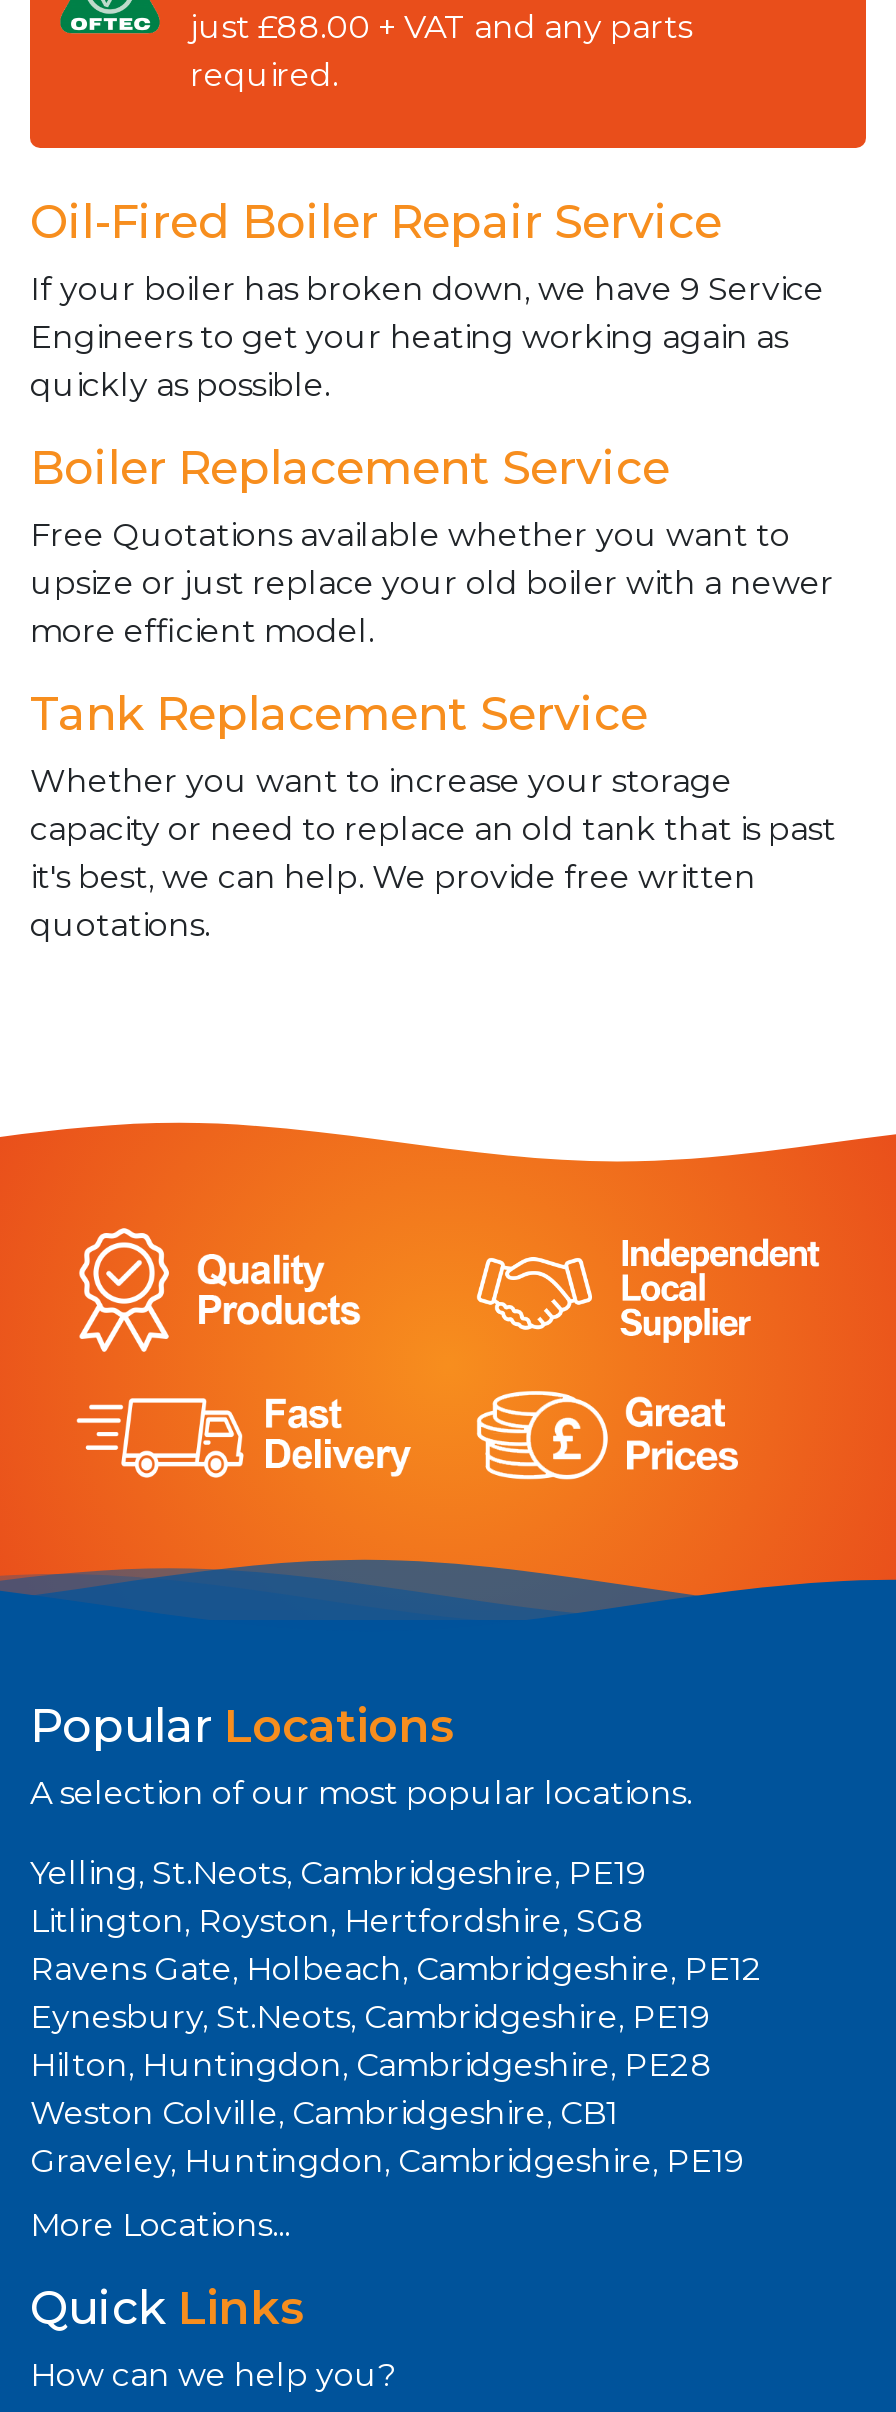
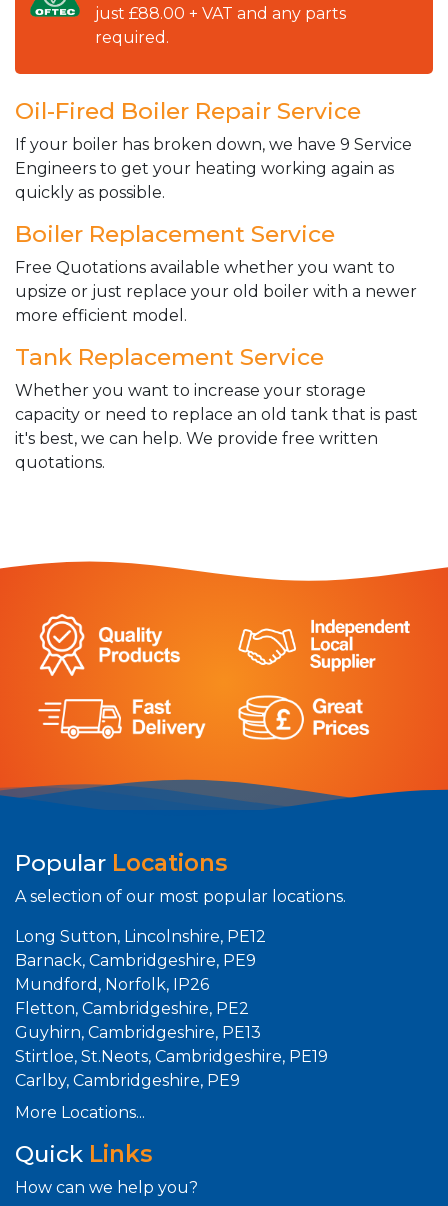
- Yelling, St.Neots, Cambridgeshire, PE19
- Litlington, Royston, Hertfordshire, SG8
- Ravens Gate, Holbeach, Cambridgeshire, PE12
- Eynesbury, St.Neots, Cambridgeshire, PE19
- Hilton, Huntingdon, Cambridgeshire, PE28
- Weston Colville, Cambridgeshire, CB1
- Graveley, Huntingdon, Cambridgeshire, PE19
+ Long Sutton, Lincolnshire, PE12
+ Barnack, Cambridgeshire, PE9
+ Mundford, Norfolk, IP26
+ Fletton, Cambridgeshire, PE2
+ Guyhirn, Cambridgeshire, PE13
+ Stirtloe, St.Neots, Cambridgeshire, PE19
+ Carlby, Cambridgeshire, PE9
